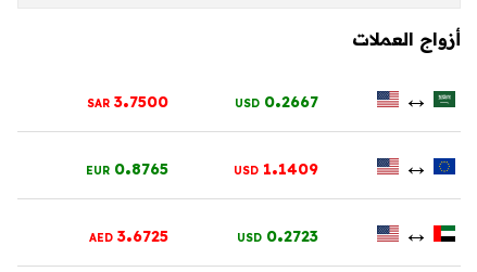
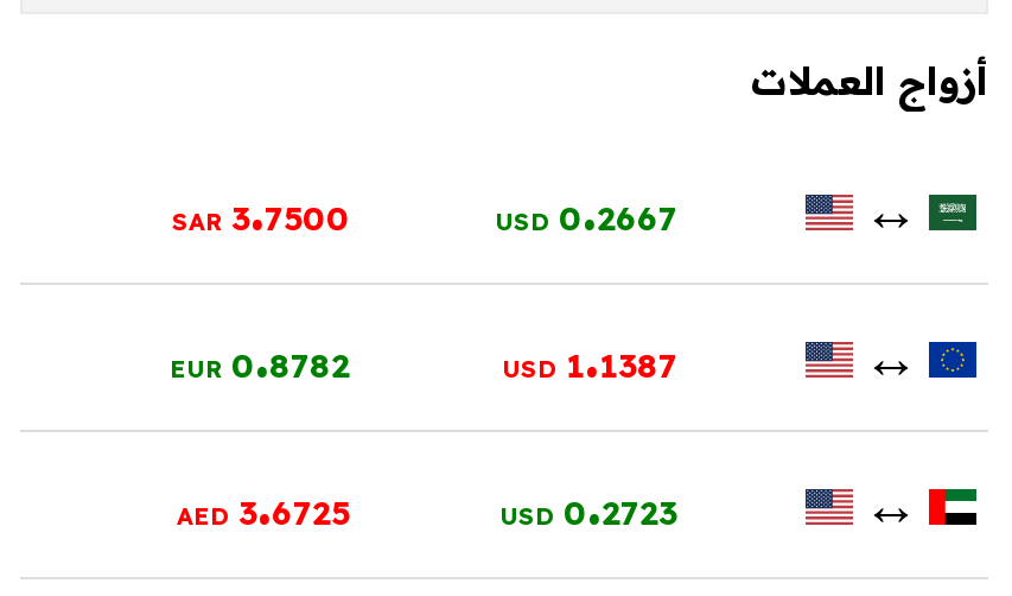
- EUR 0.8765
+ EUR 0.8782

- USD 1.1409
+ USD 1.1387
